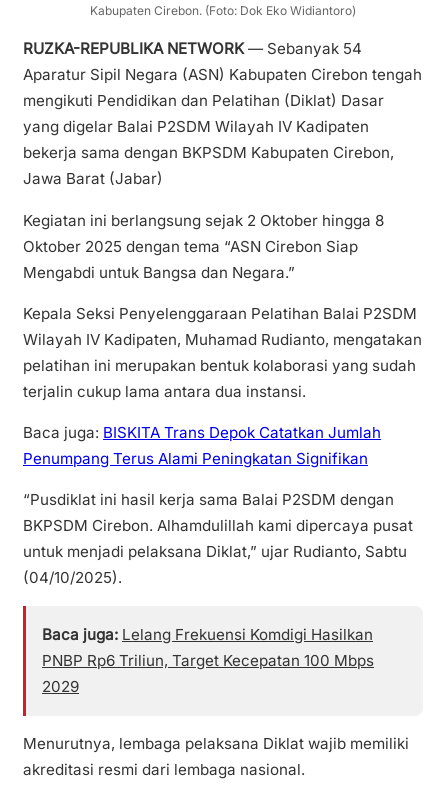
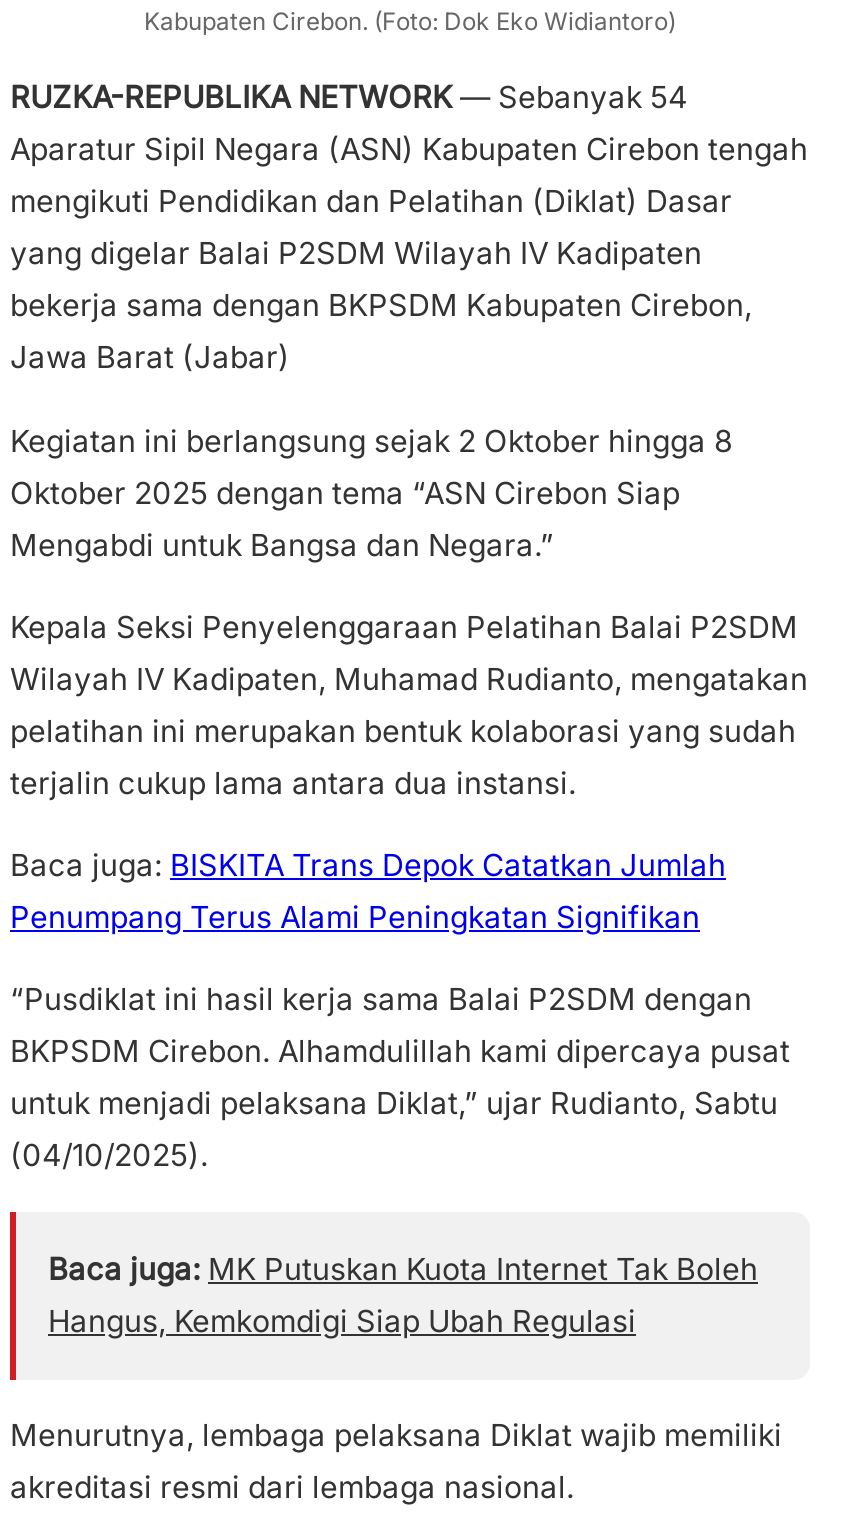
- Baca juga: Lelang Frekuensi Komdigi Hasilkan
- PNBP Rp6 Triliun, Target Kecepatan 100 Mbps
- 2029
+ Baca juga: MK Putuskan Kuota Internet Tak Boleh
+ Hangus, Kemkomdigi Siap Ubah Regulasi
